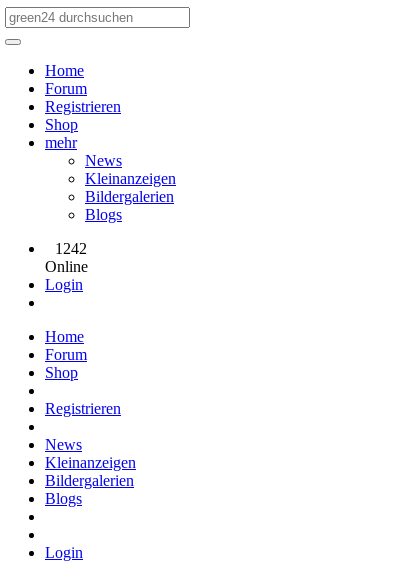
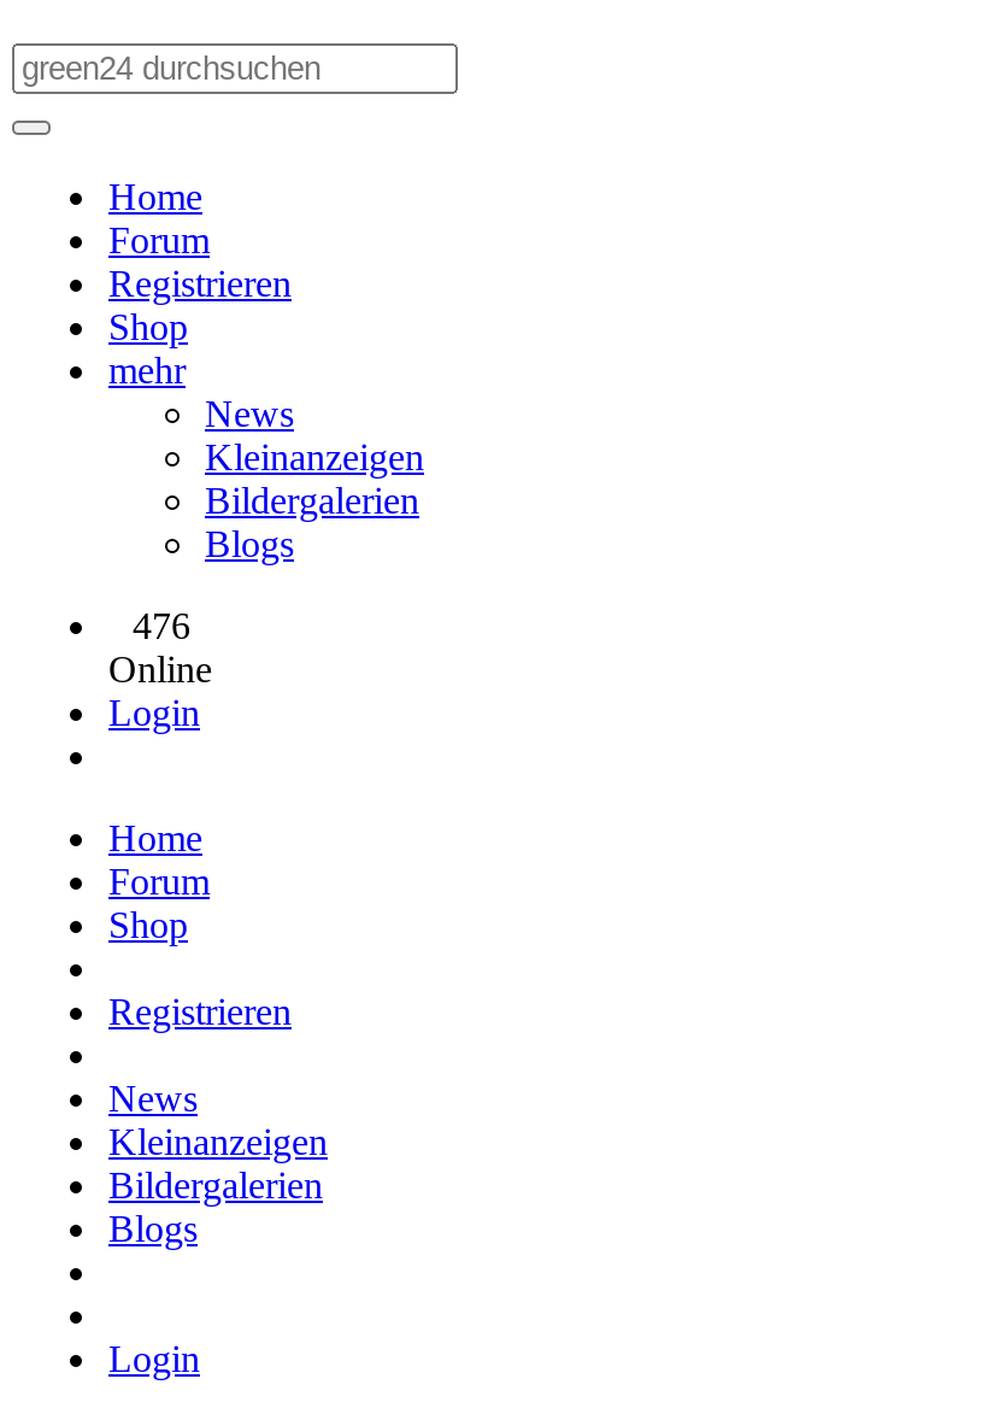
- 1242
+ 476
